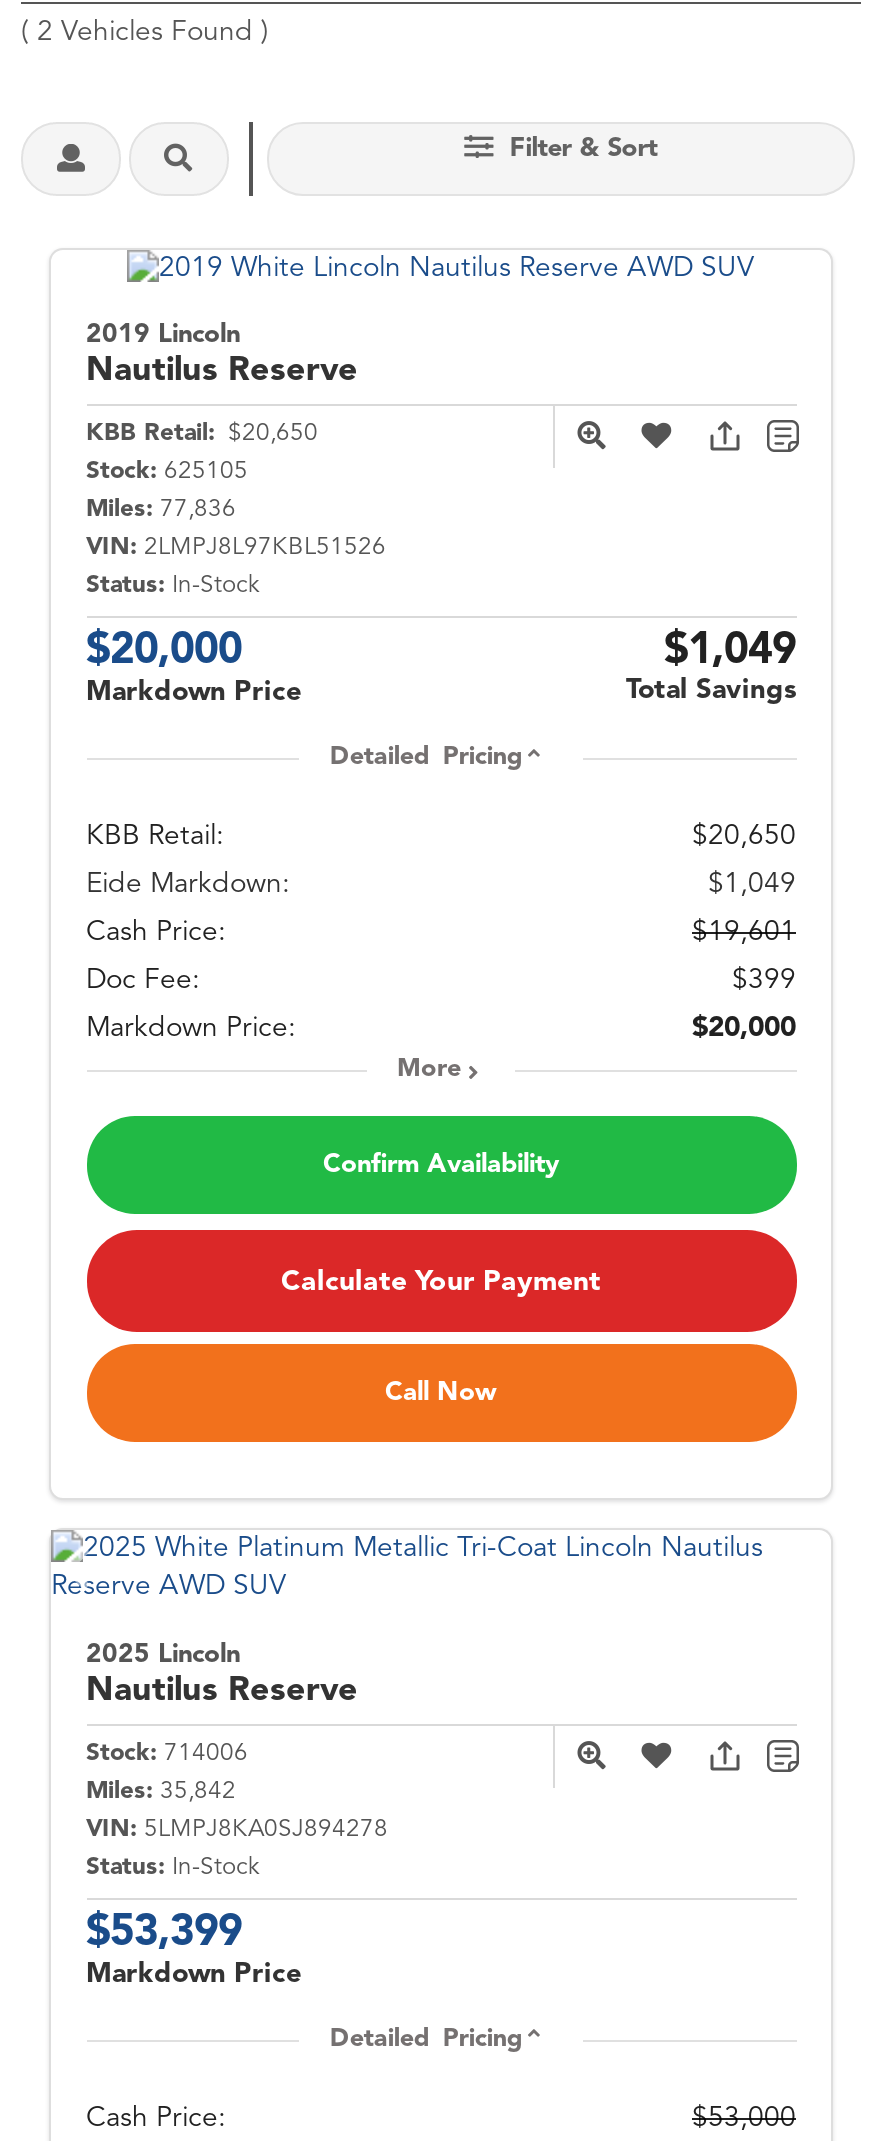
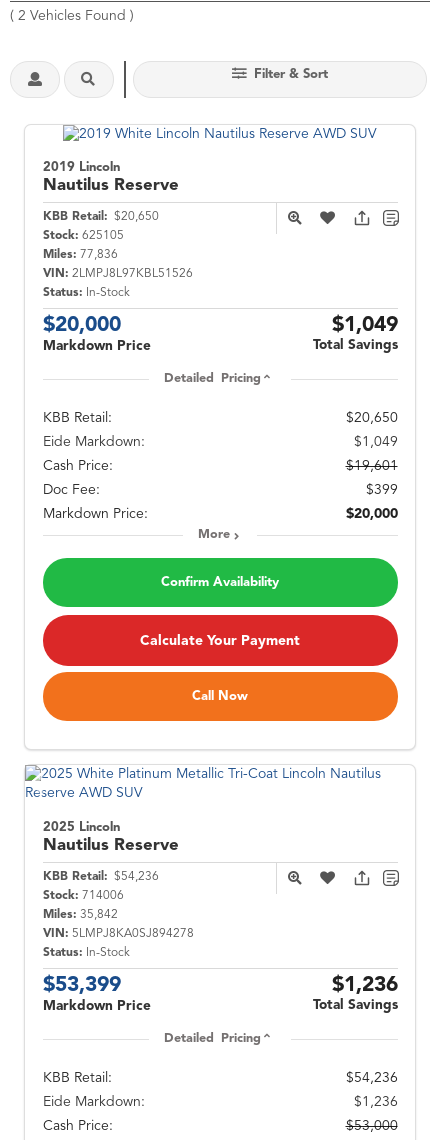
+ KBB Retail: $54,236

+ $1,236
+ Total Savings

+ KBB Retail:
+ $54,236
+ Eide Markdown:
+ $1,236
